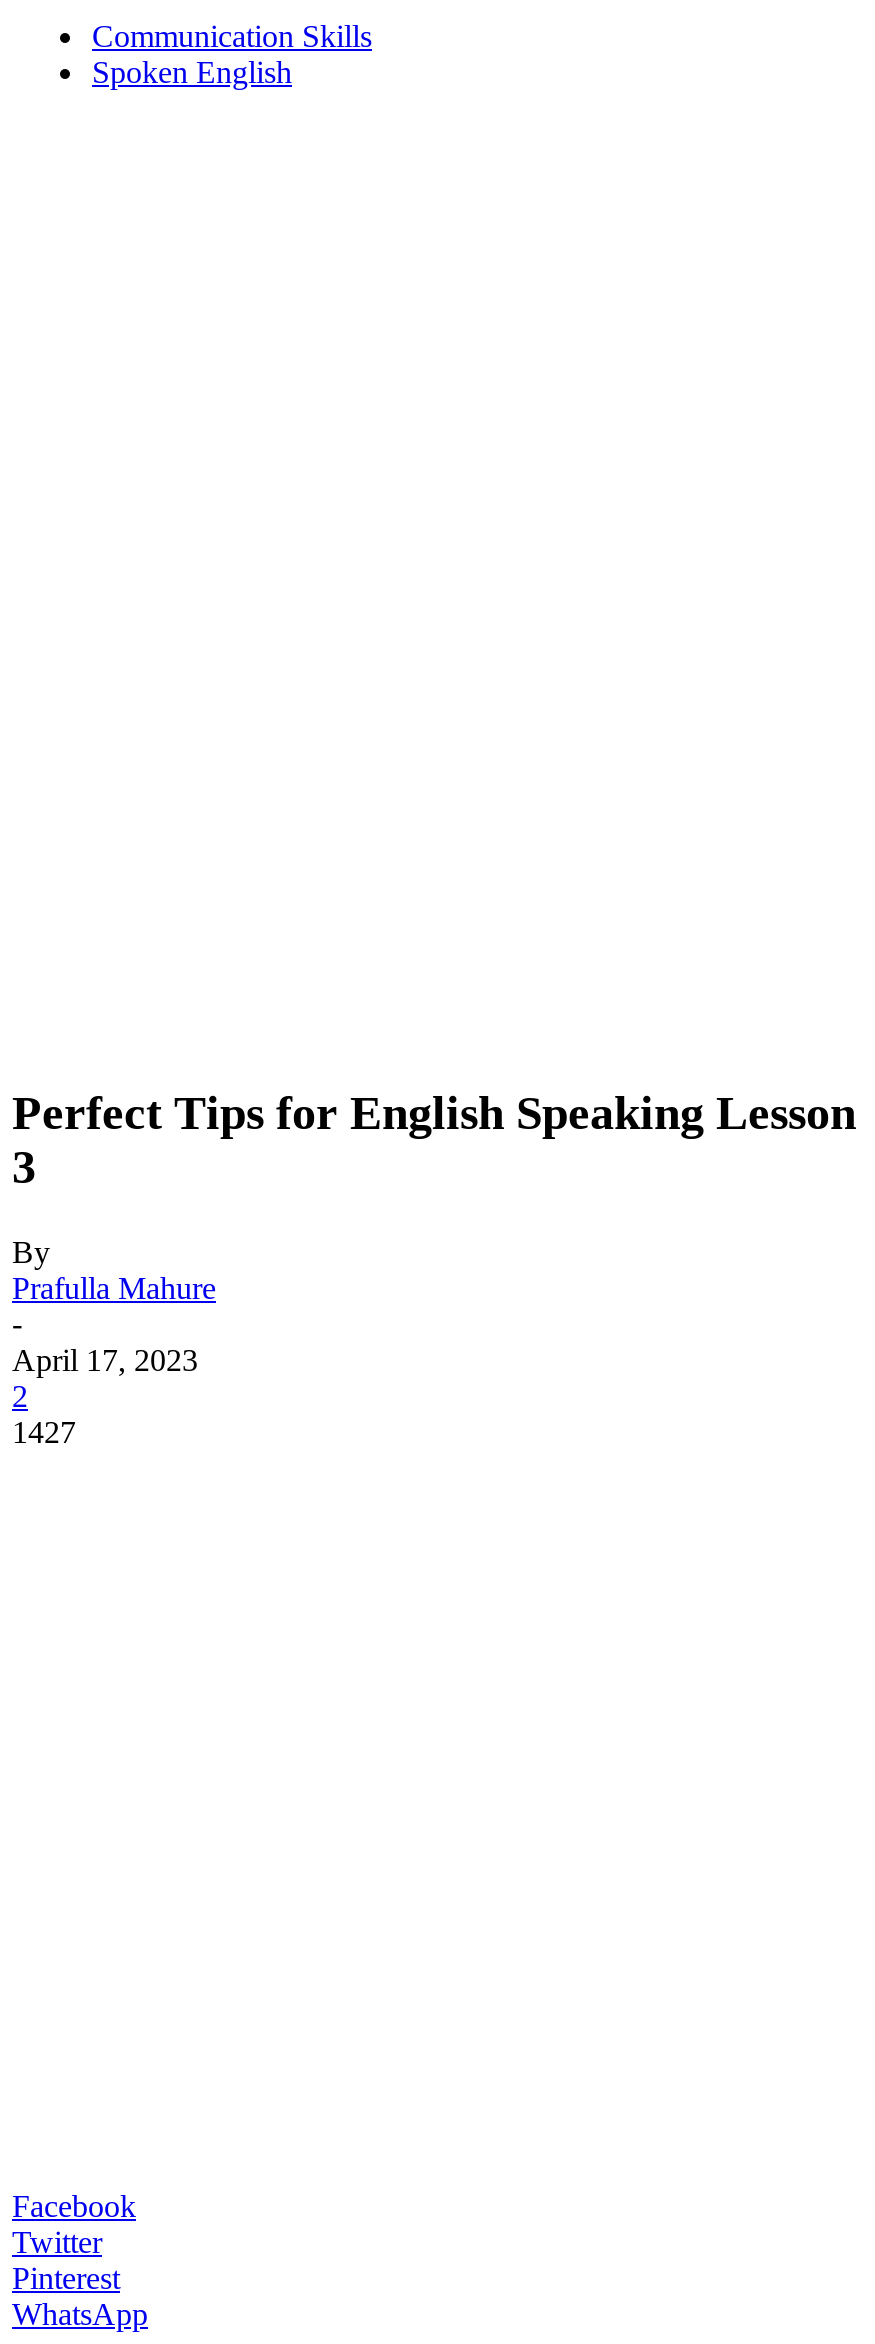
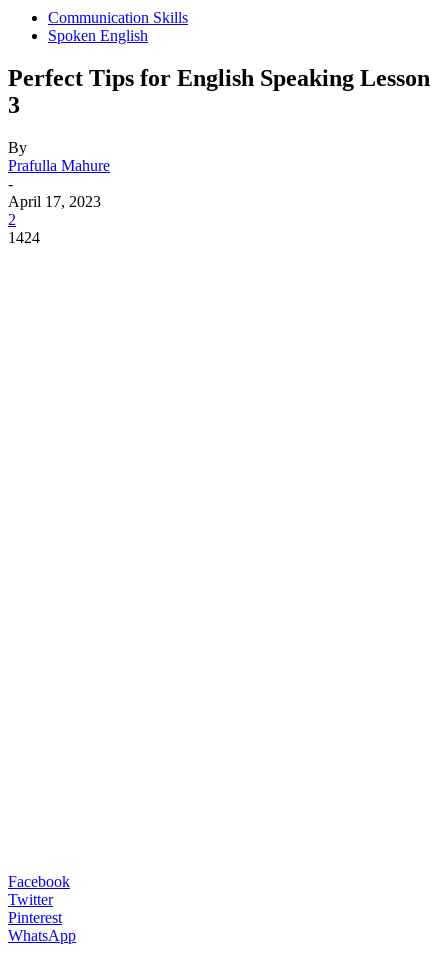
moved up: Perfect Tips for English Speaking Lesson | 3 | By | Prafulla Mahure | April 17, 2023 | 2

- 1427
+ 1424
